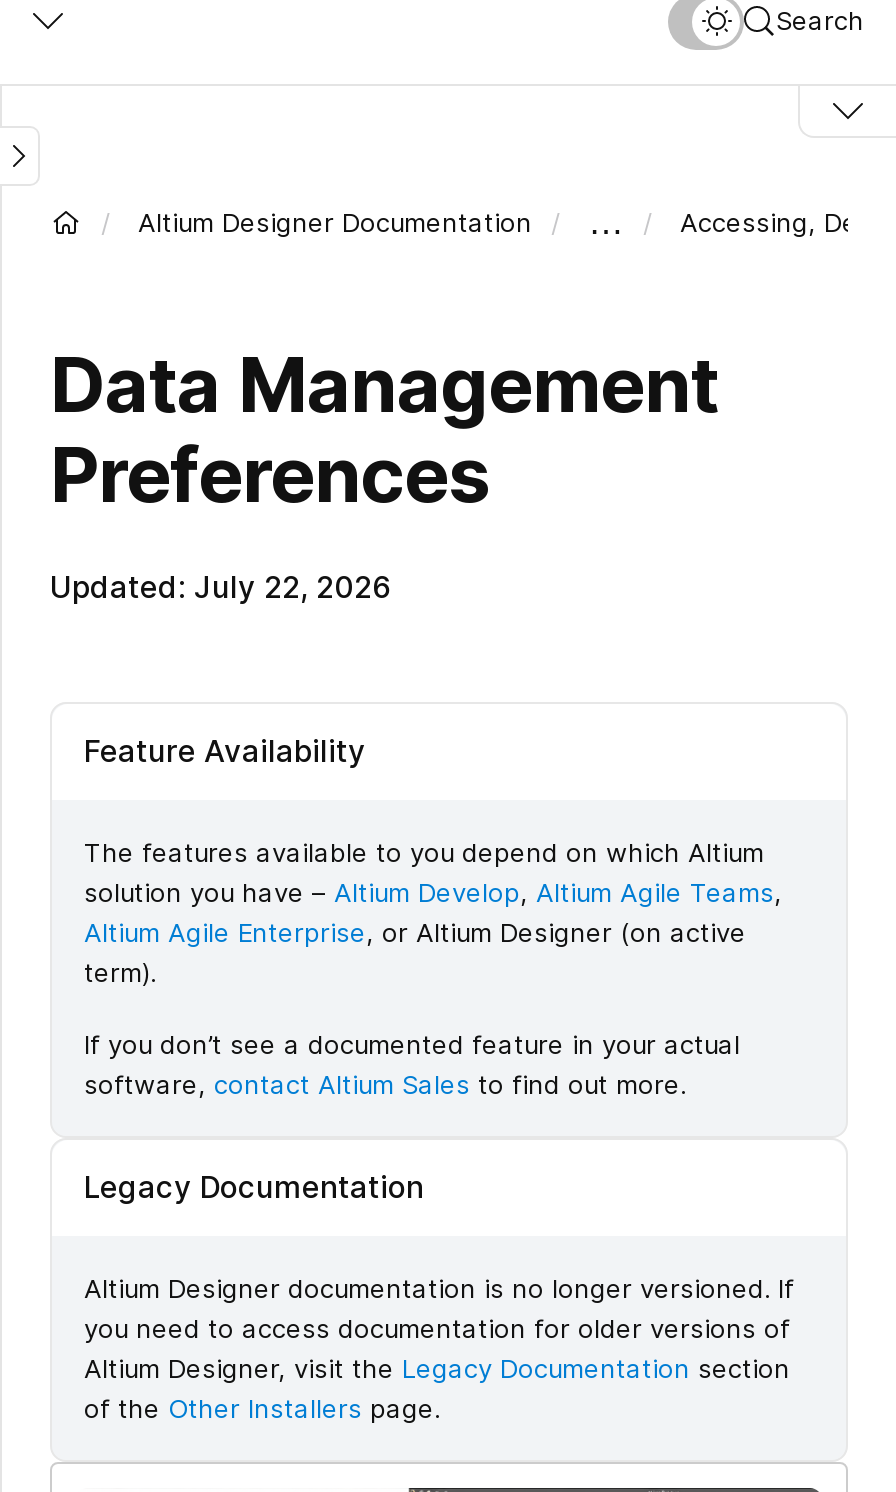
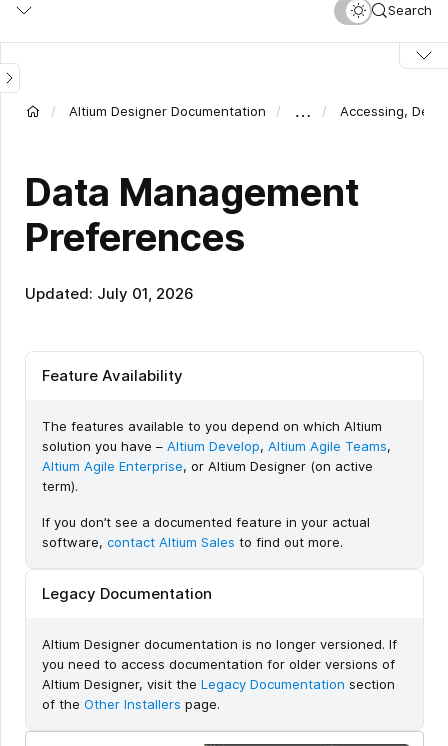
- Updated: July 22, 2026
+ Updated: July 01, 2026
